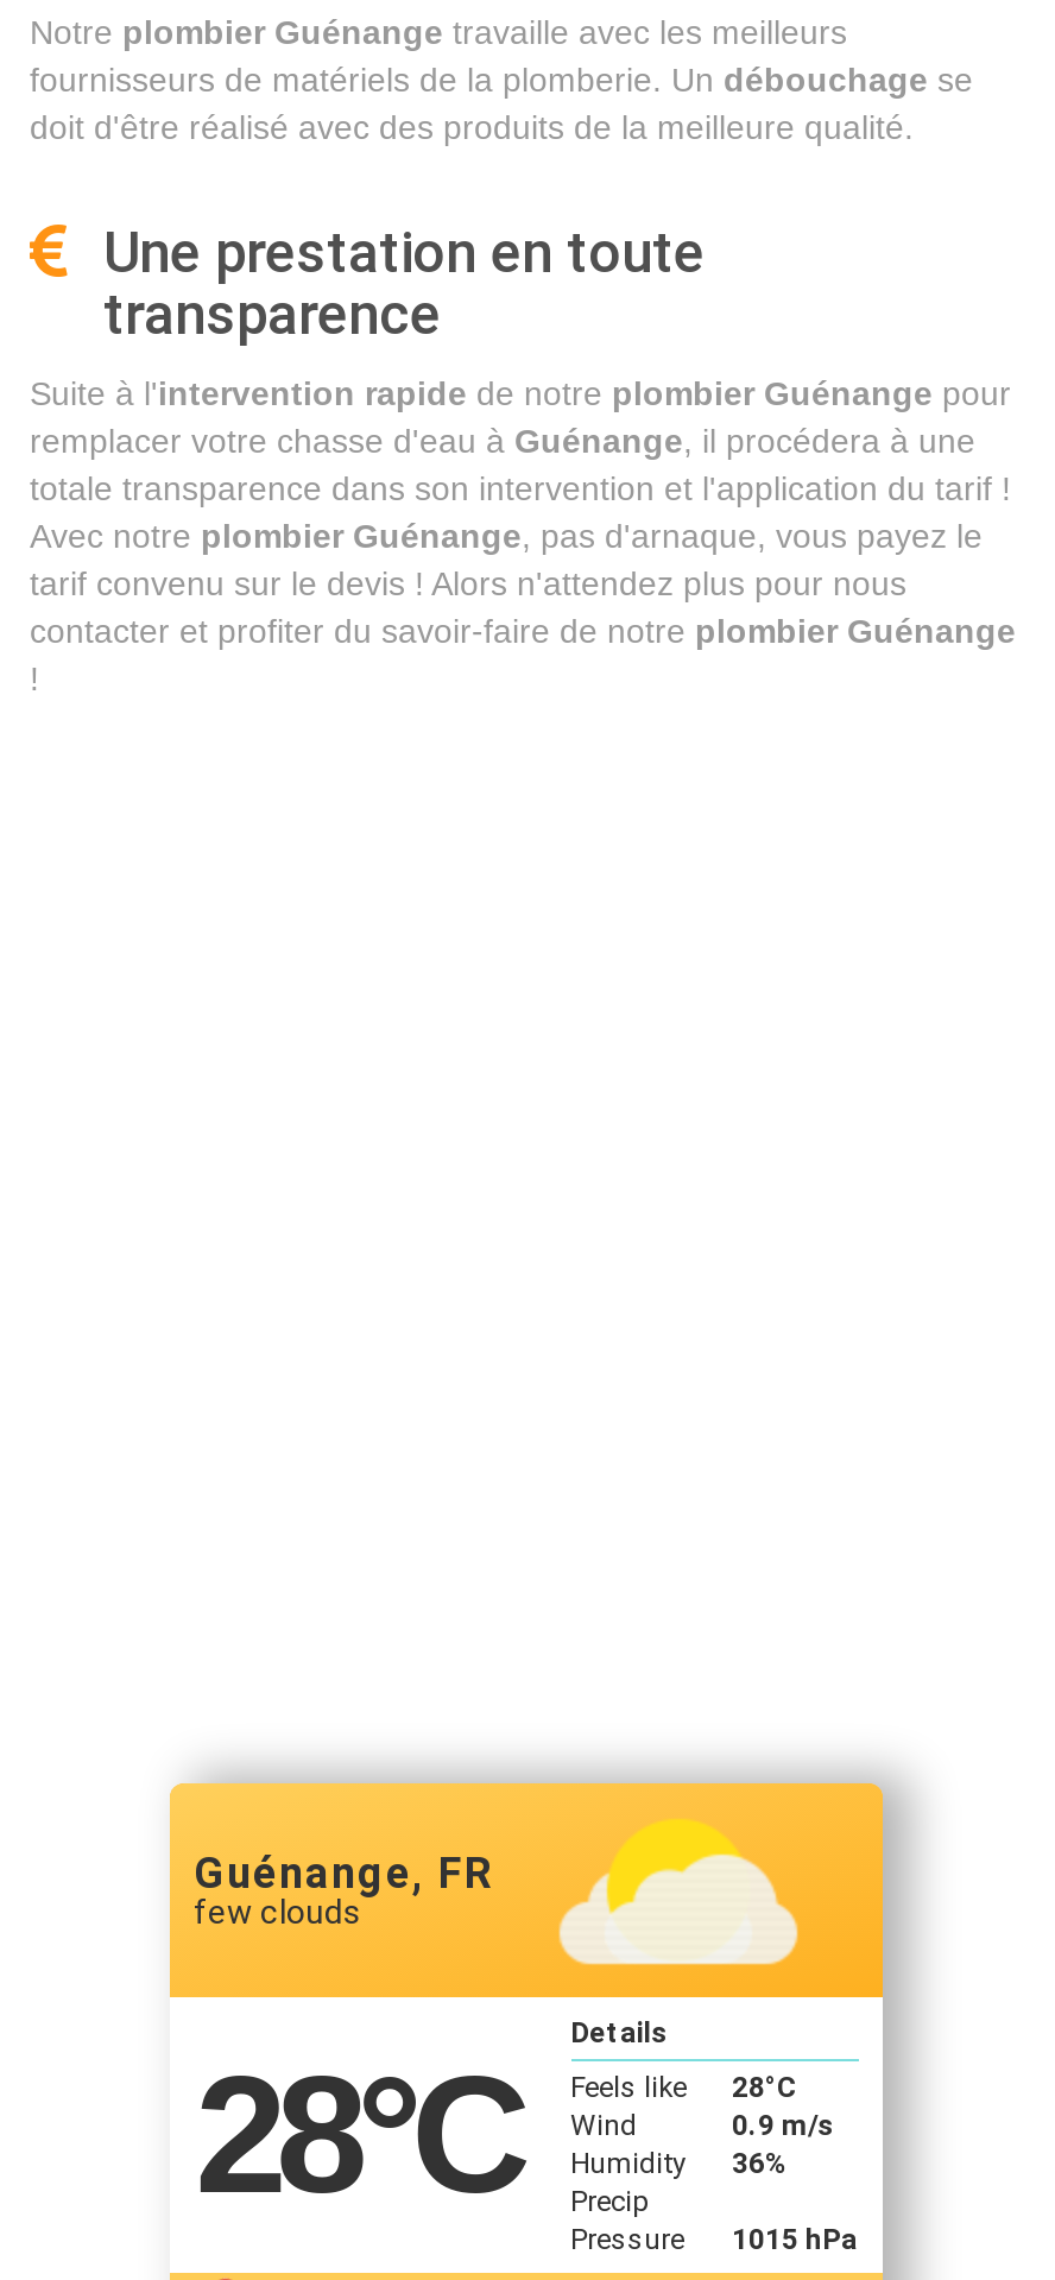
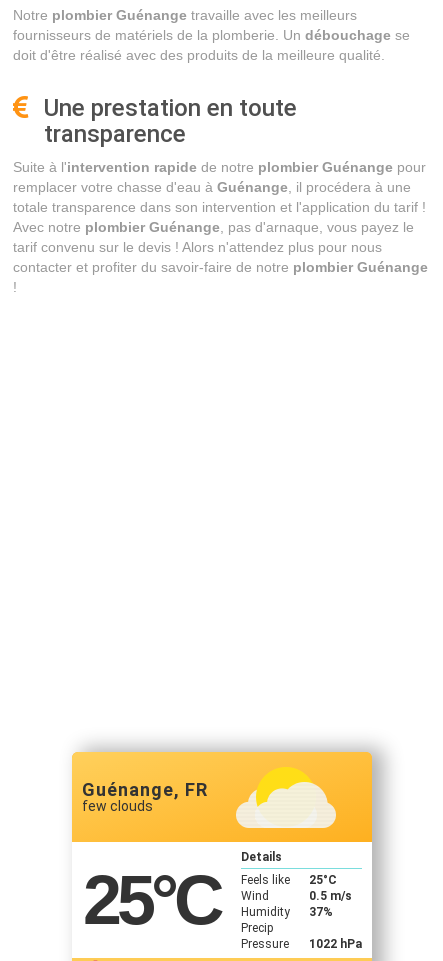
- 28°C
+ 25°C

- 28°C
+ 25°C

- 0.9 m/s
+ 0.5 m/s

- 36%
+ 37%

- Pressure 1015 hPa
+ Pressure 1022 hPa
